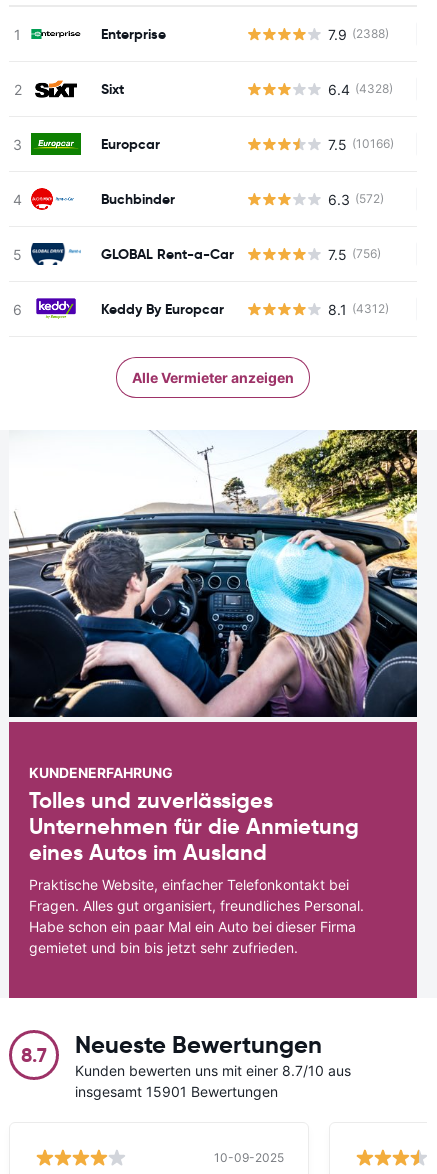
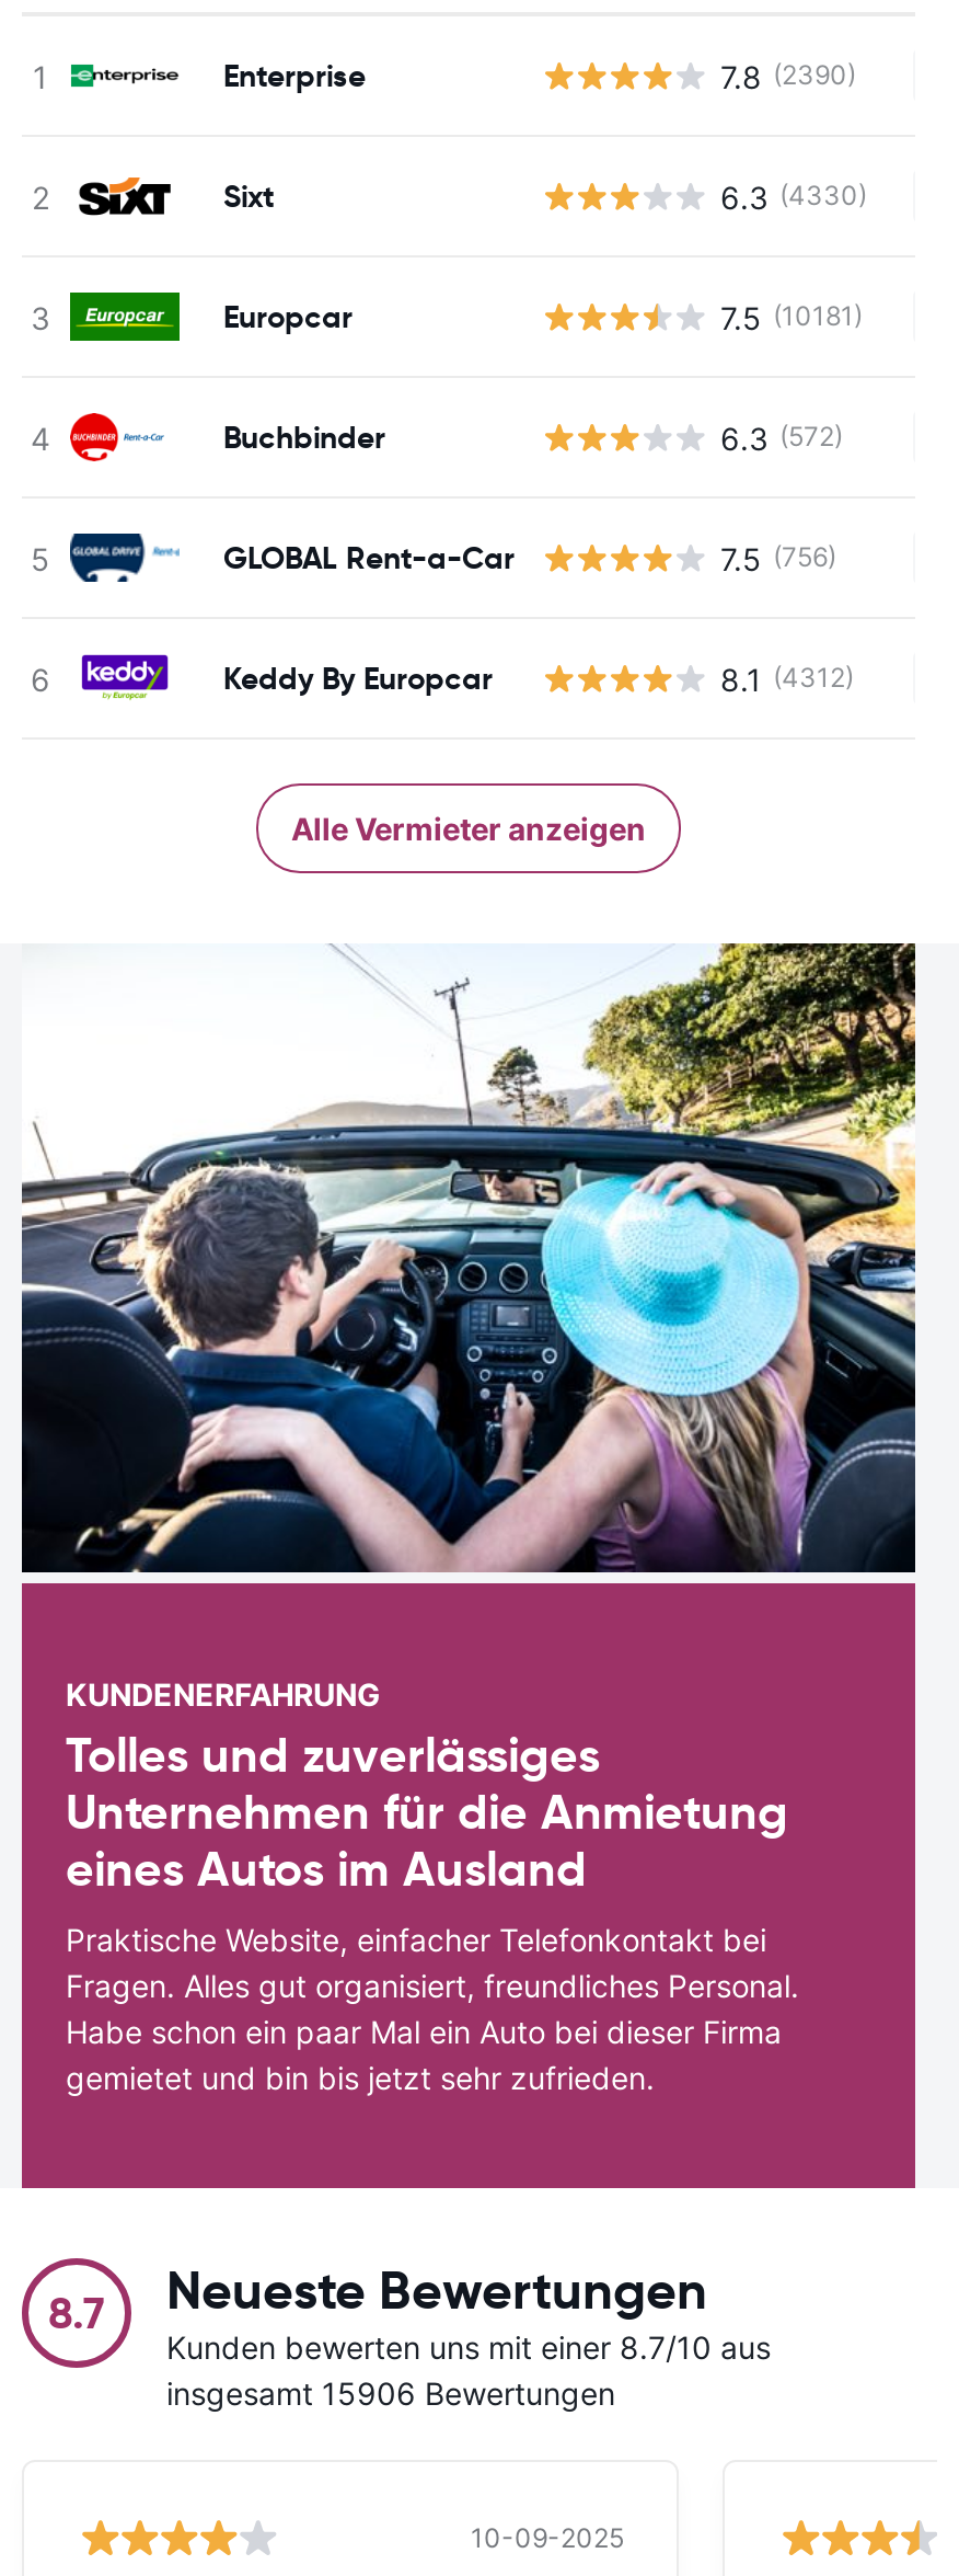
- 7.9 (2388)
+ 7.8 (2390)

- 6.4 (4328)
+ 6.3 (4330)

- 7.5 (10166)
+ 7.5 (10181)

- insgesamt 15901 Bewertungen
+ insgesamt 15906 Bewertungen
